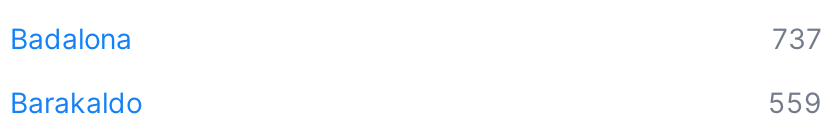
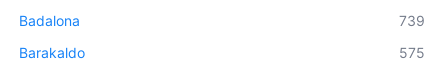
- 737
+ 739

- 559
+ 575
